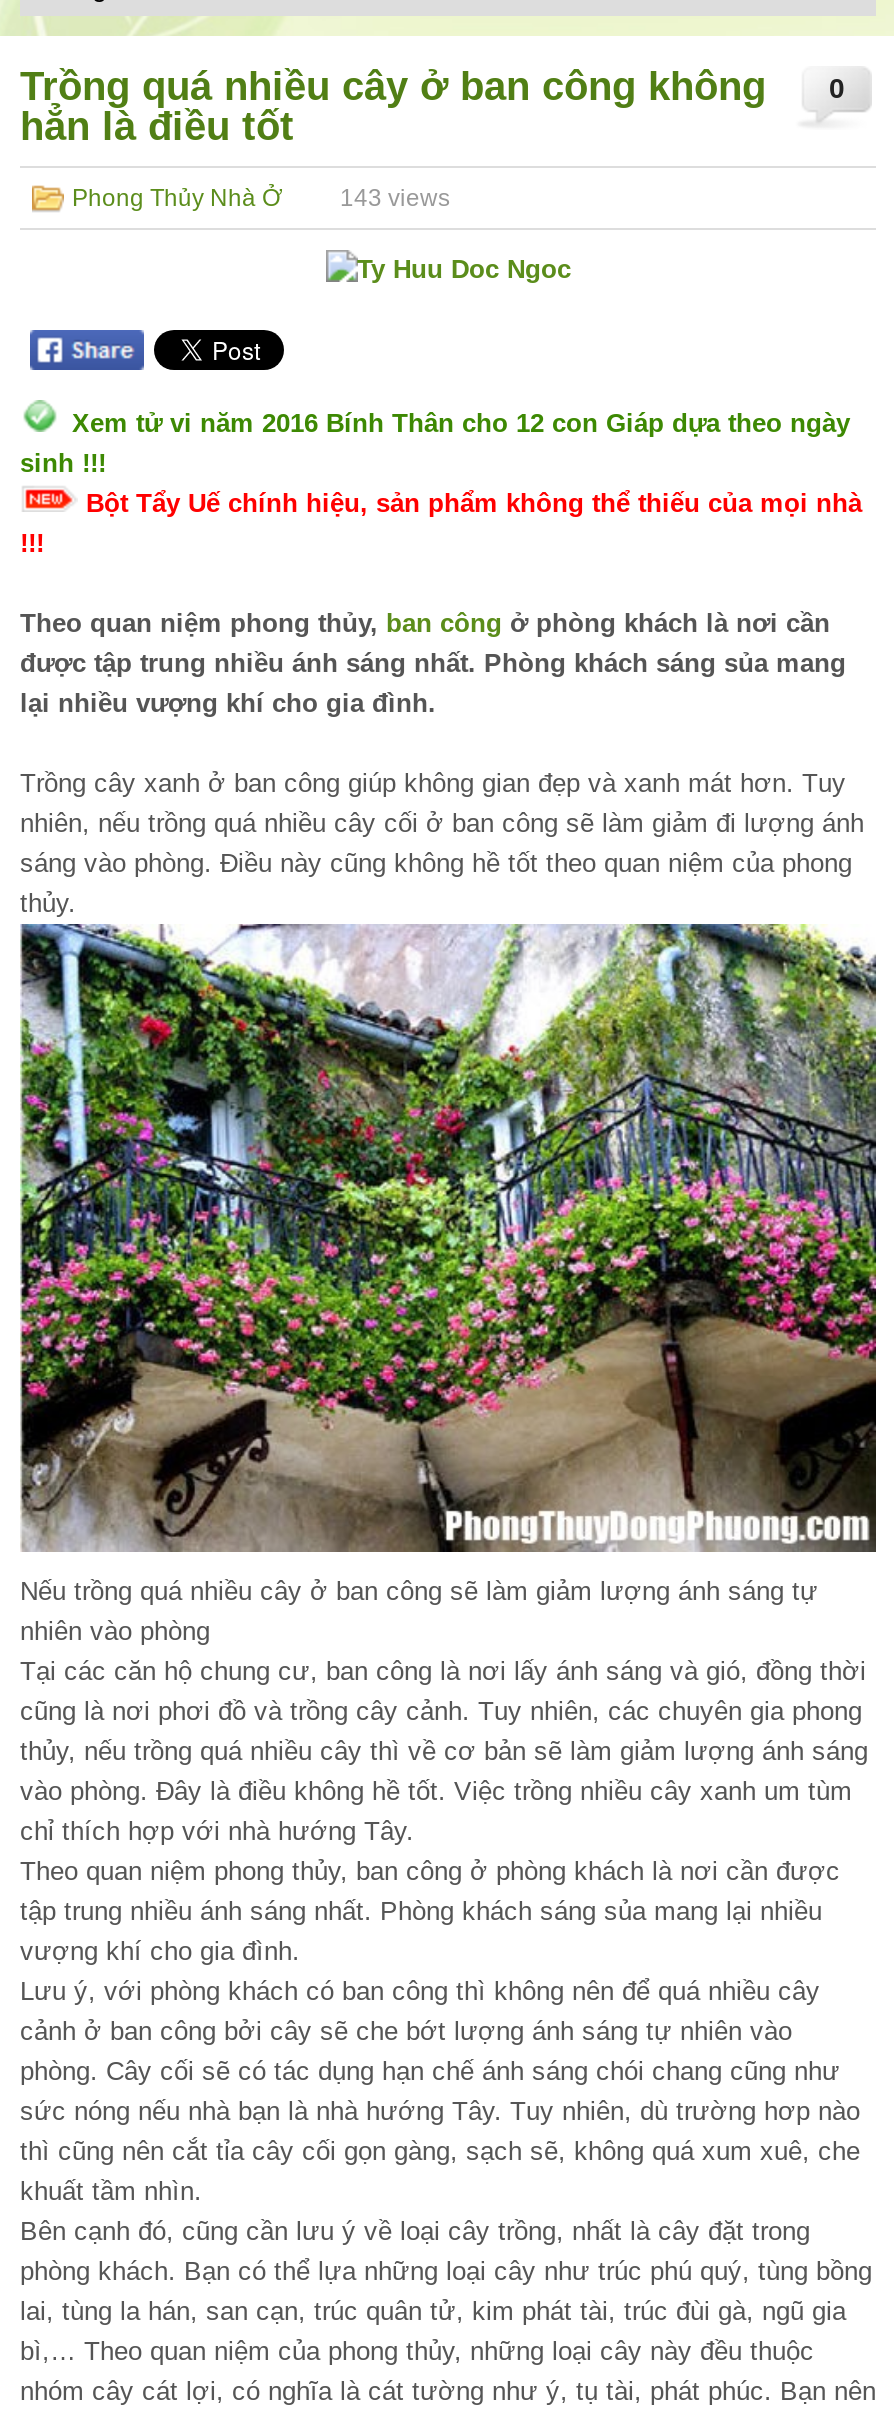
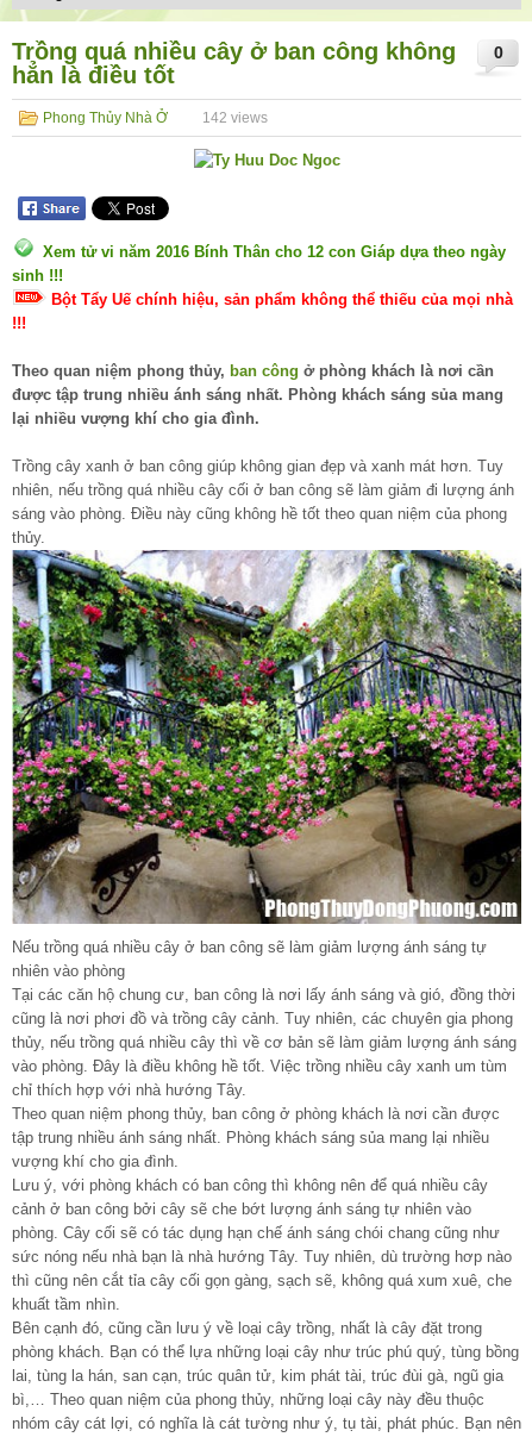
- 143 views
+ 142 views
